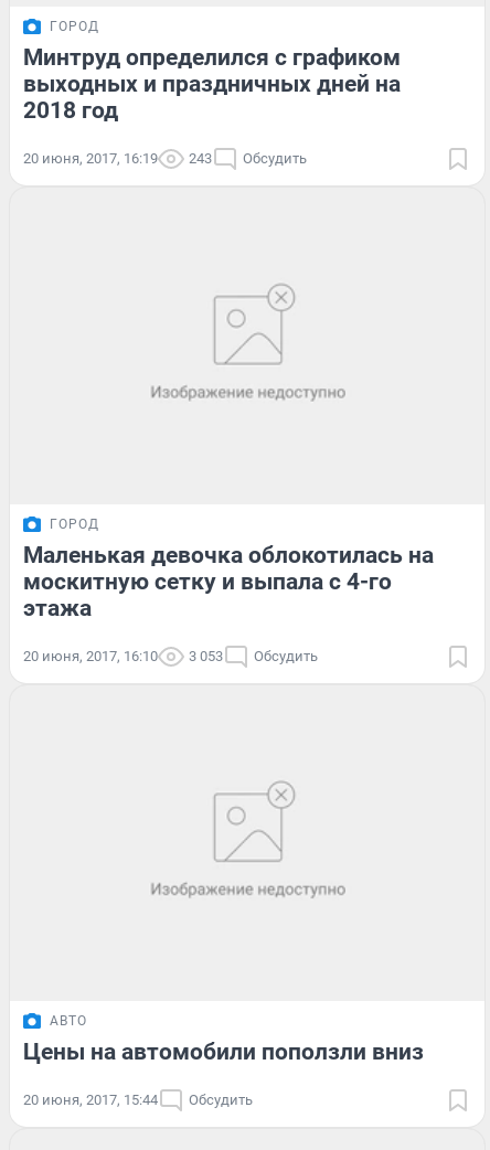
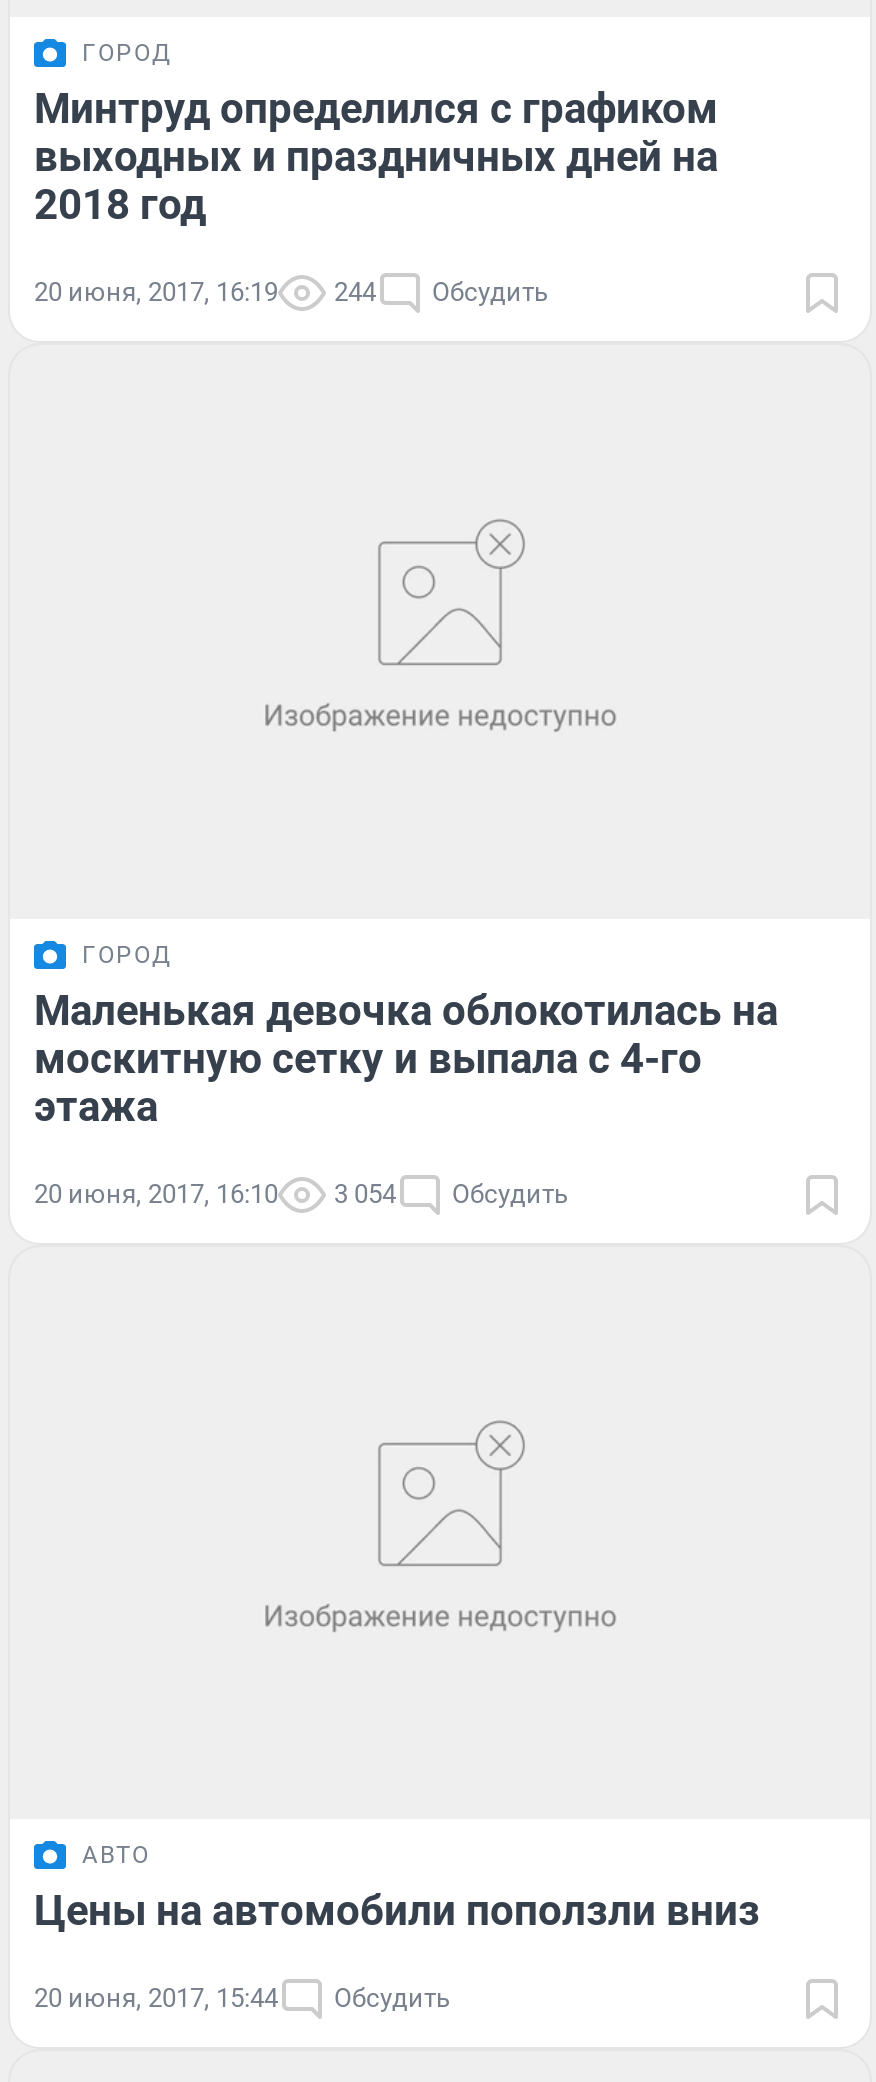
- 20 июня, 2017, 16:19 243 Обсудить
+ 20 июня, 2017, 16:19 244 Обсудить

- 20 июня, 2017, 16:10 3 053 Обсудить
+ 20 июня, 2017, 16:10 3 054 Обсудить
